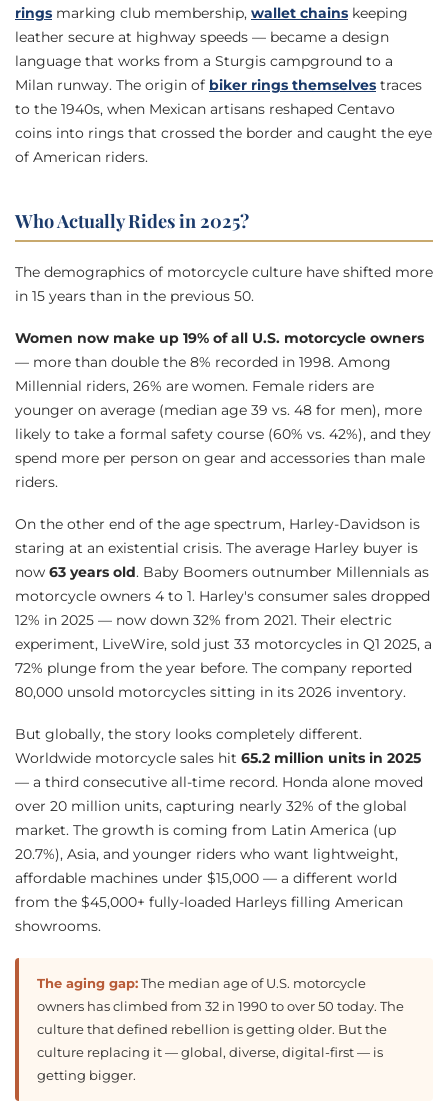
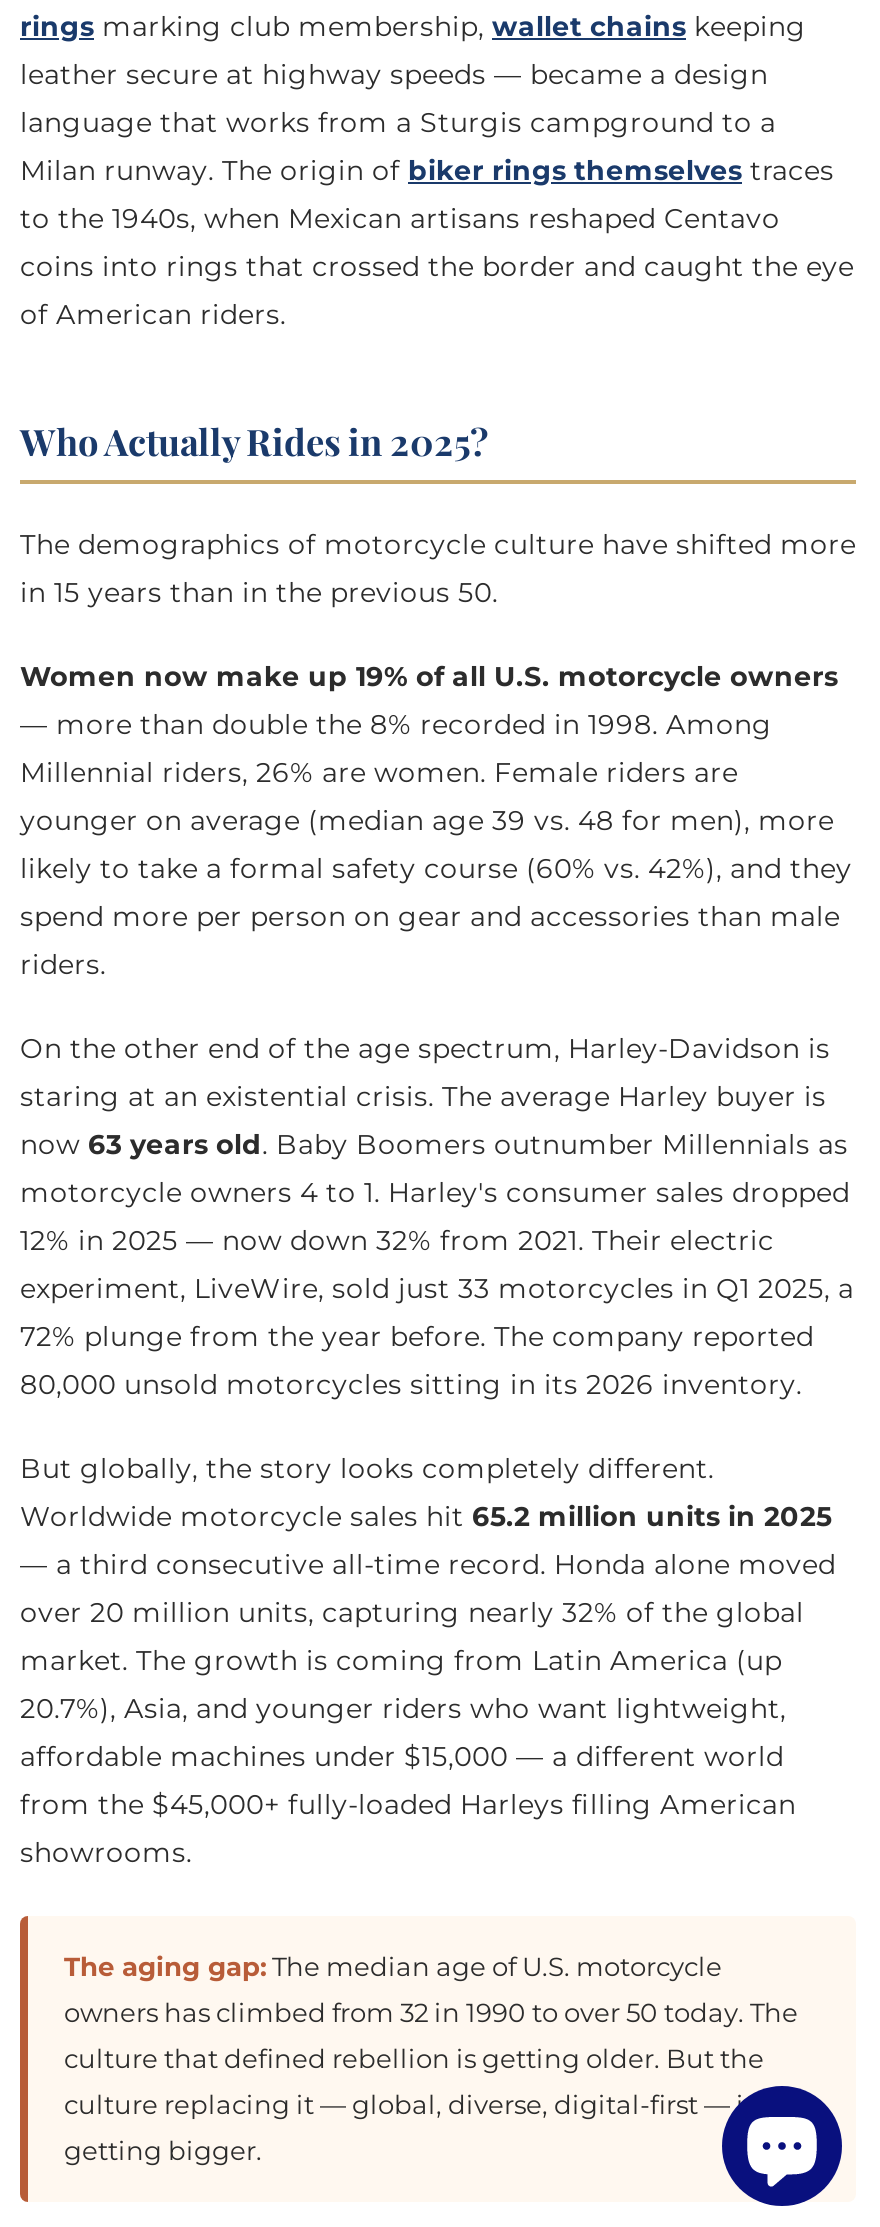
+ [image]
